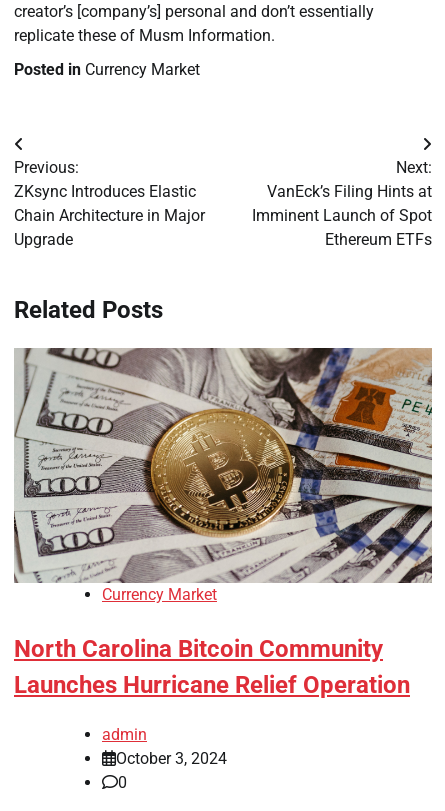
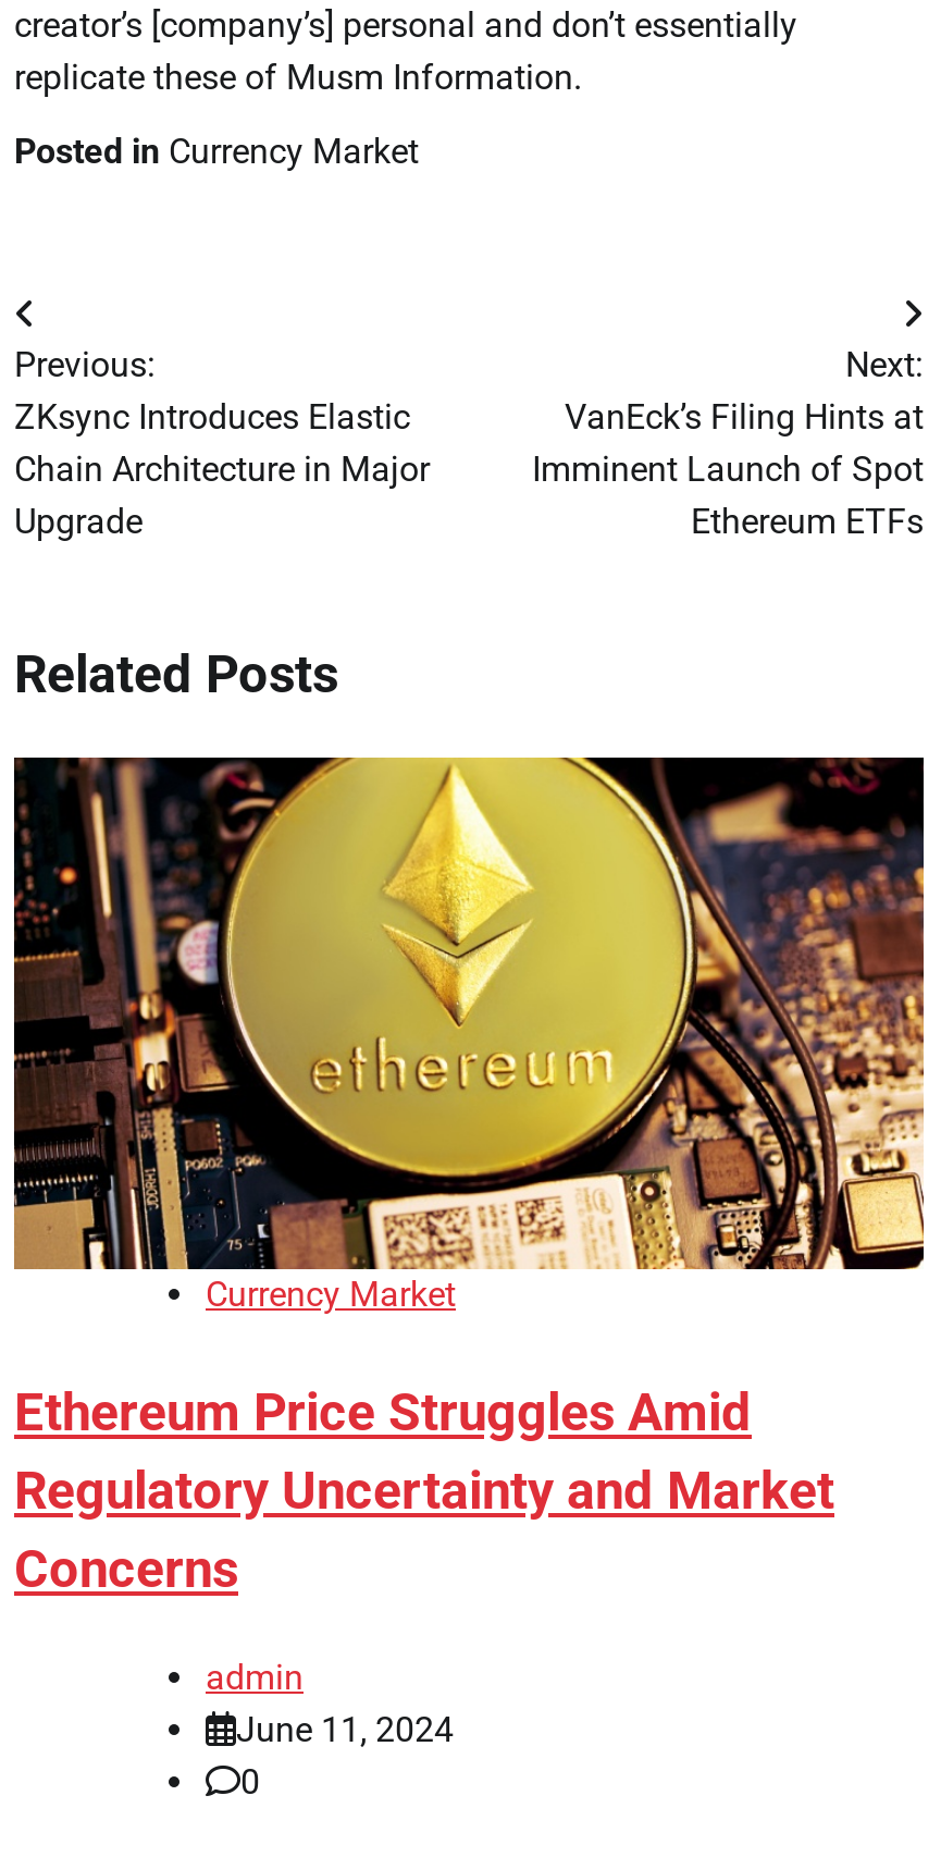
- [image]
+ [image]

- North Carolina Bitcoin Community
- Launches Hurricane Relief Operation
+ Ethereum Price Struggles Amid
+ Regulatory Uncertainty and Market
+ Concerns

- October 3, 2024
+ June 11, 2024
